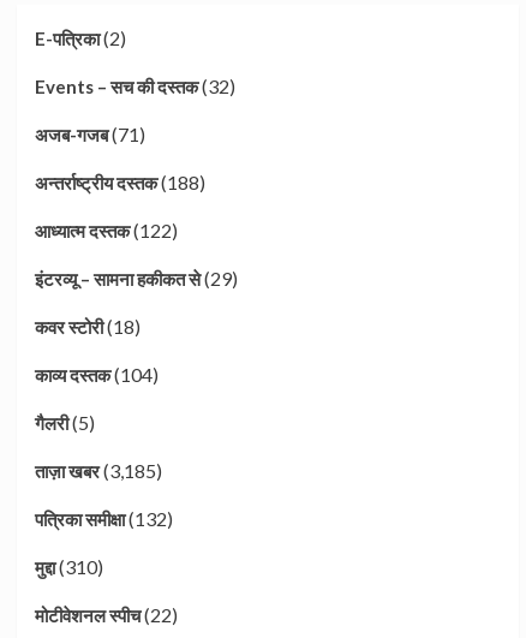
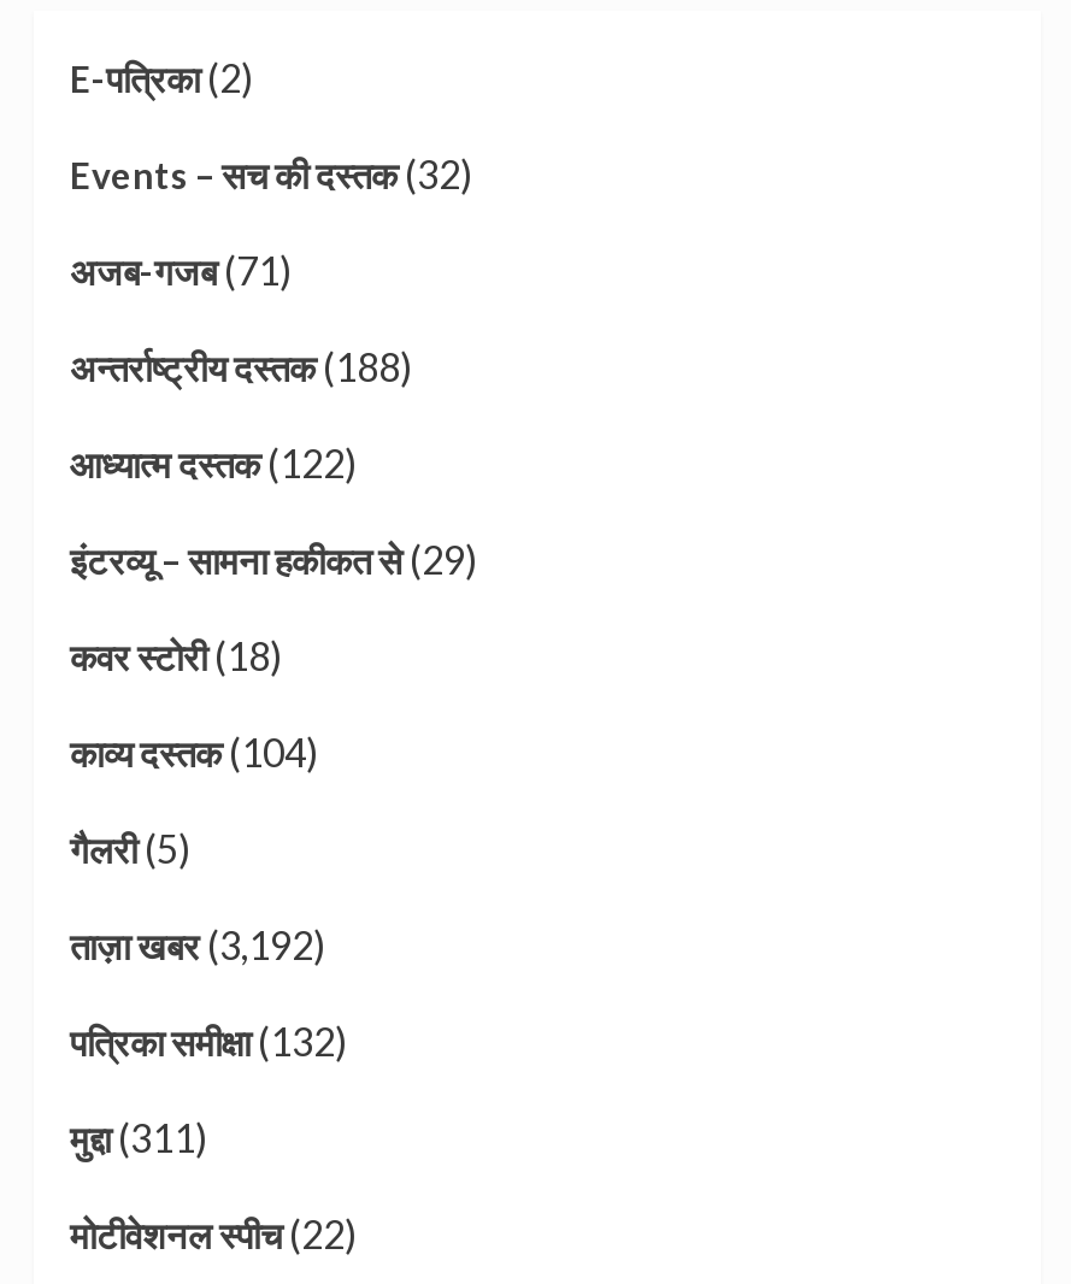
- ताज़ा खबर (3,185)
+ ताज़ा खबर (3,192)

- मुद्दा(310)
+ मुद्दा(311)
